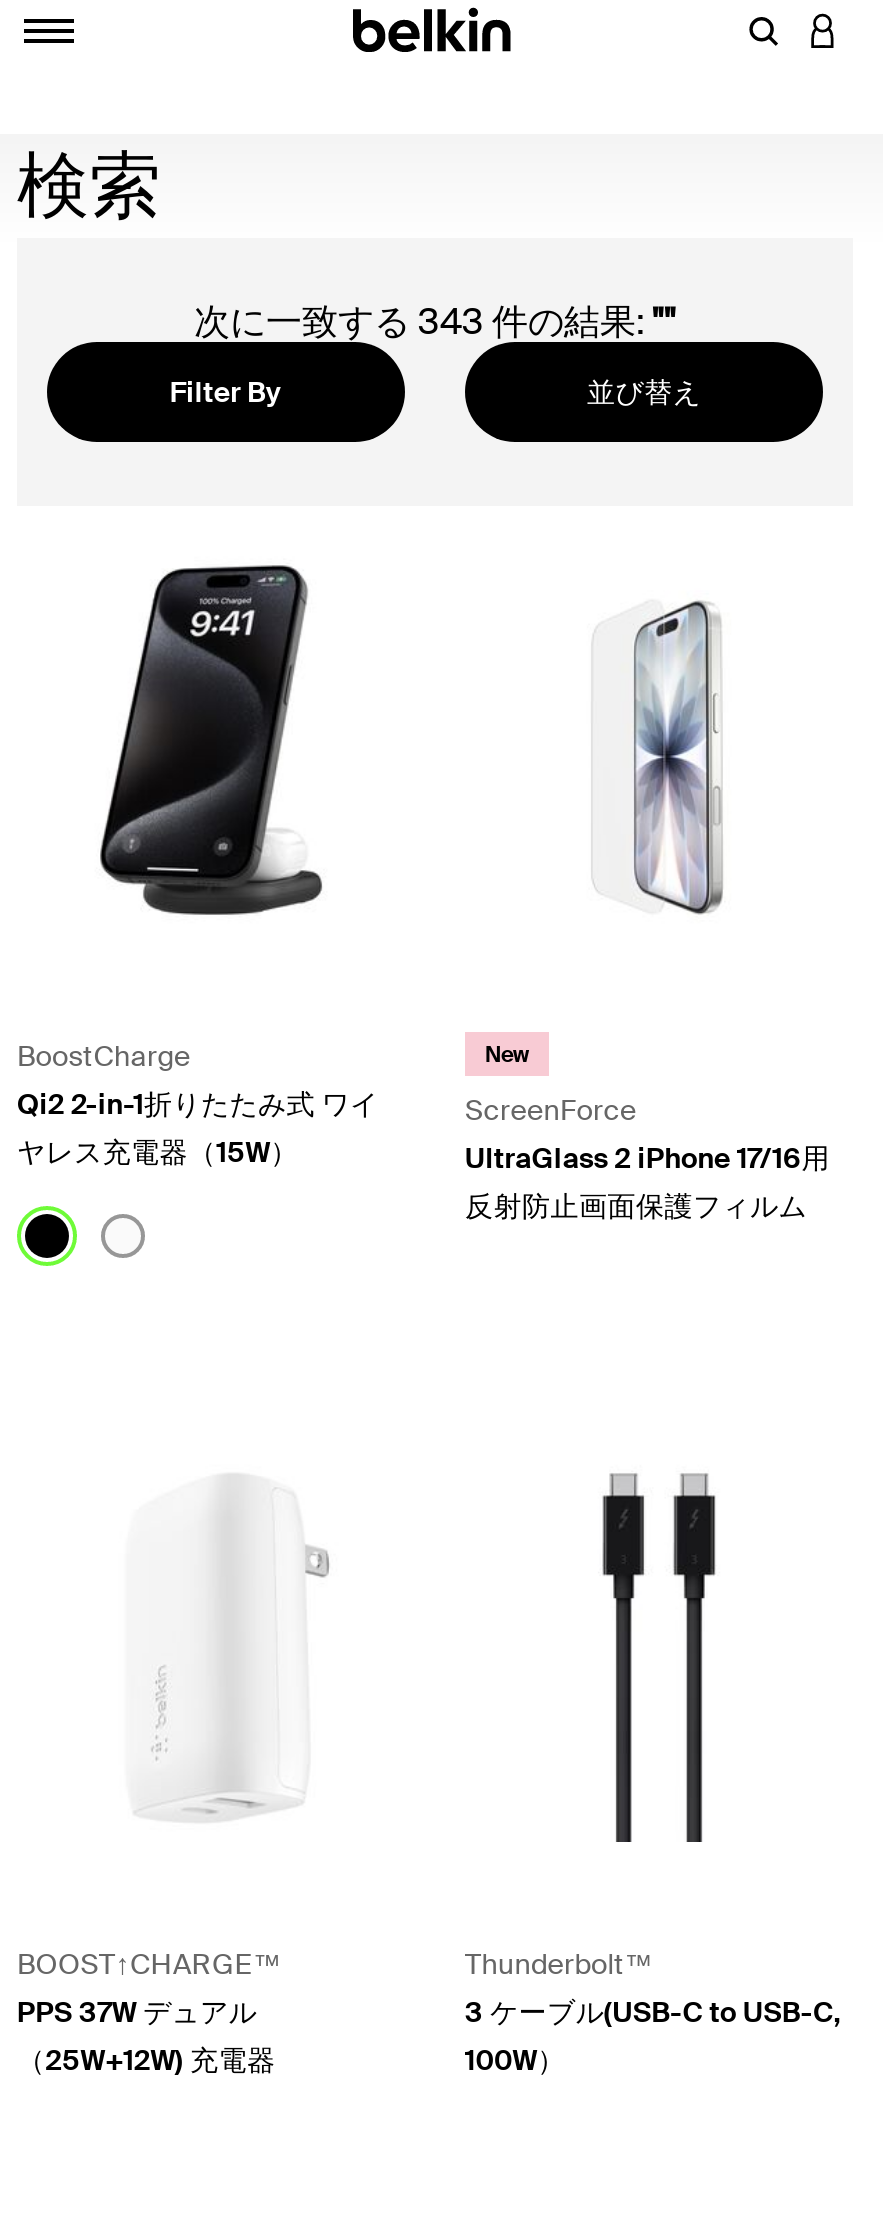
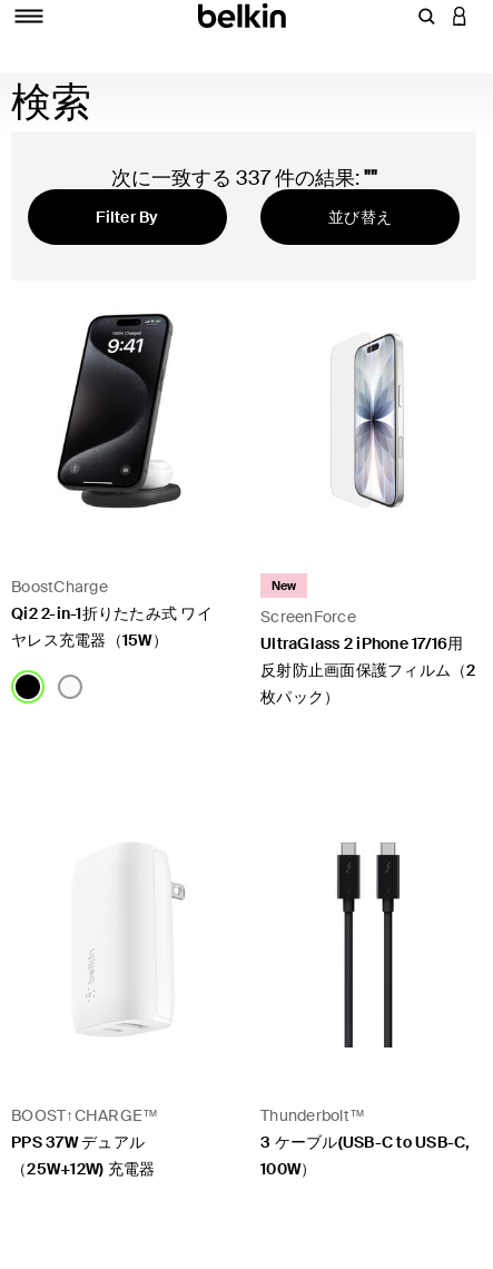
- 次に一致する 343 件の結果: ""
+ 次に一致する 337 件の結果: ""

- 反射防止画面保護フィルム
+ 反射防止画面保護フィルム（2
+ 枚パック）
